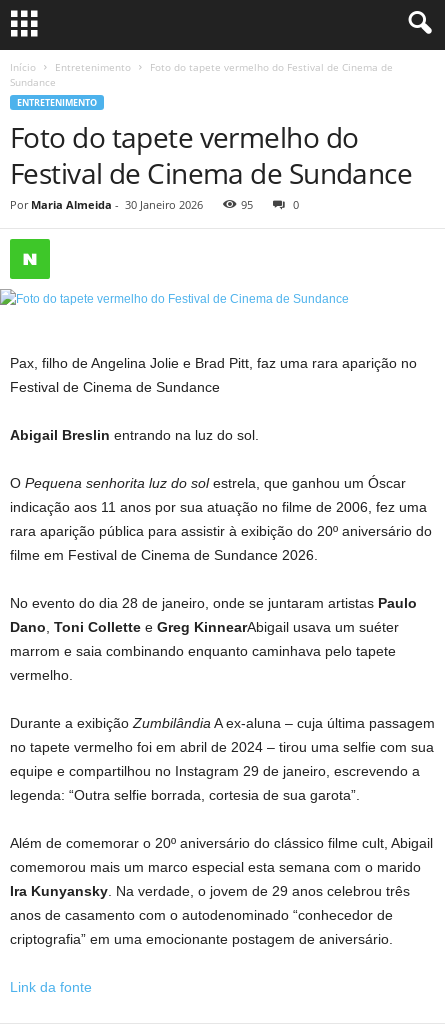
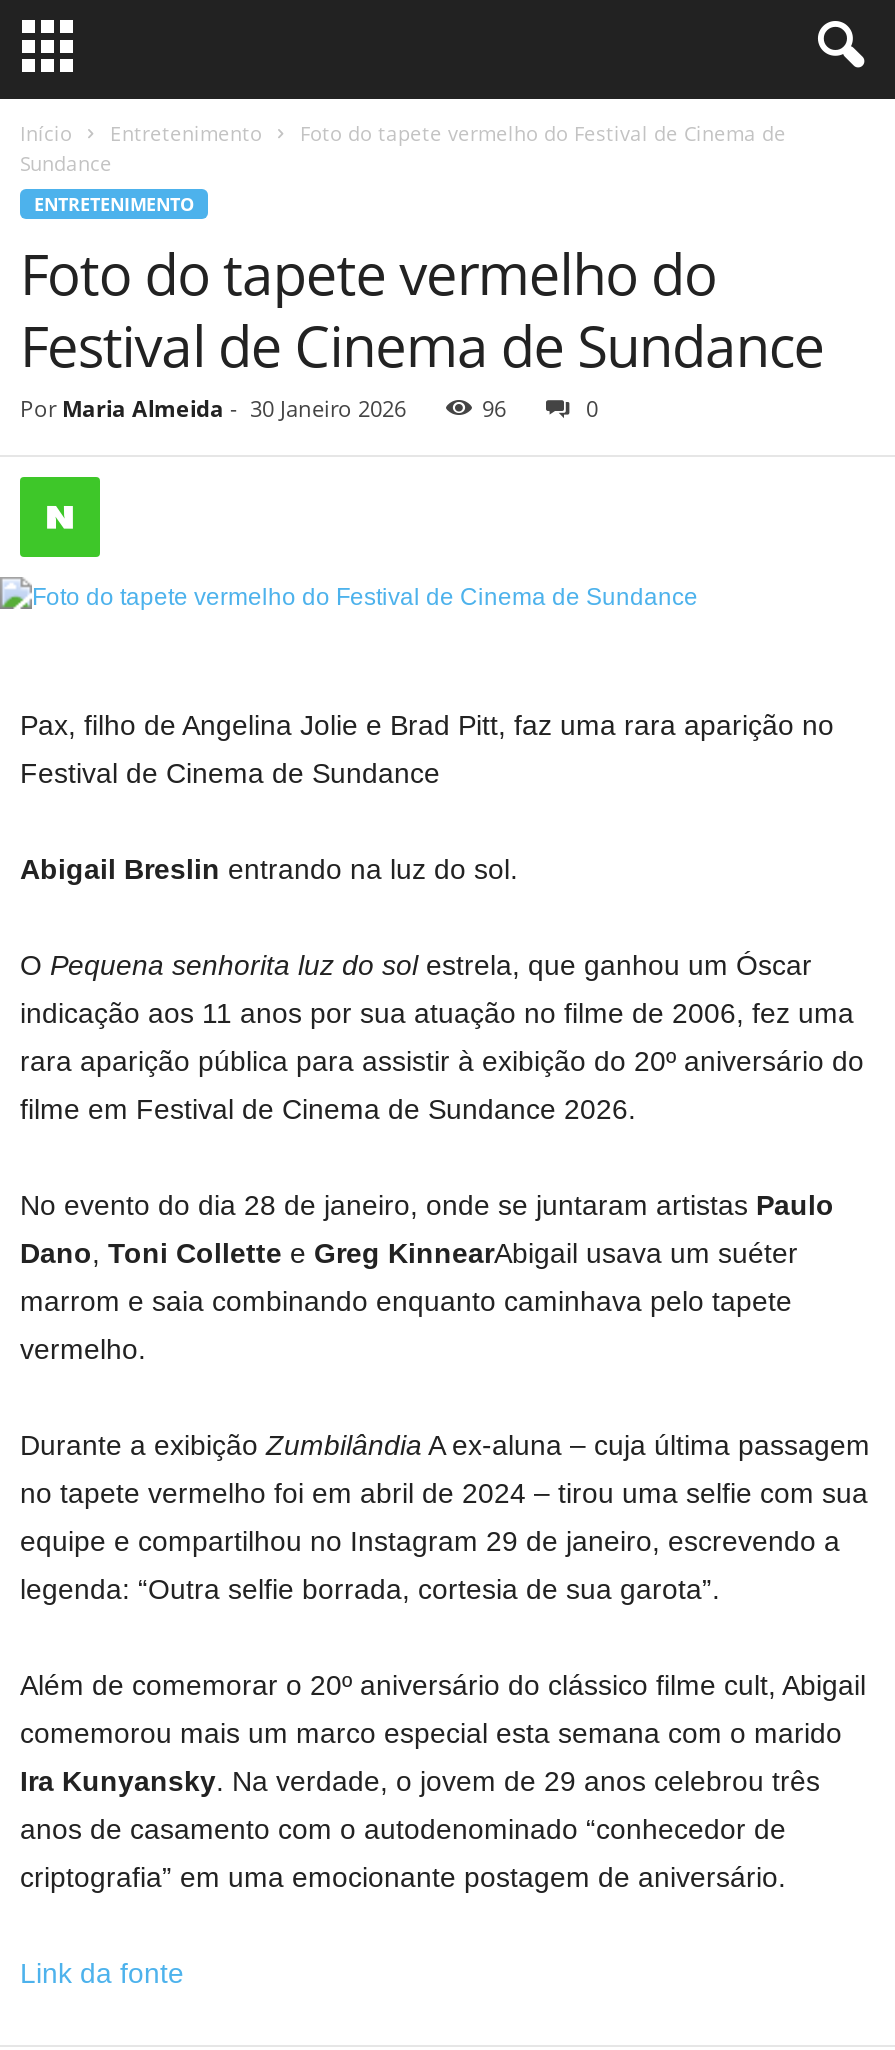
- 95
+ 96
